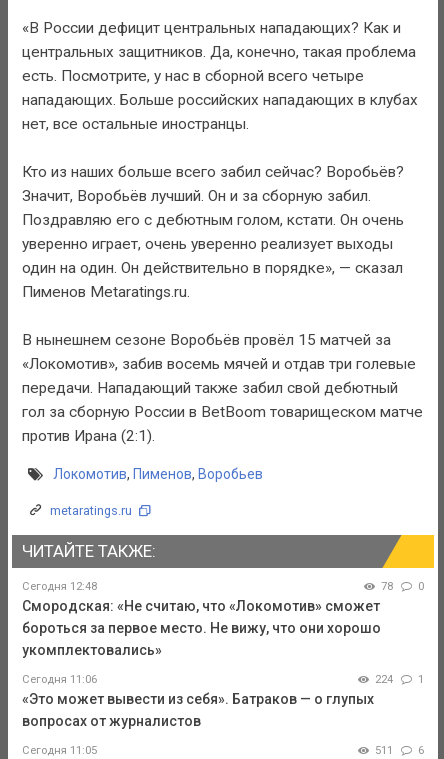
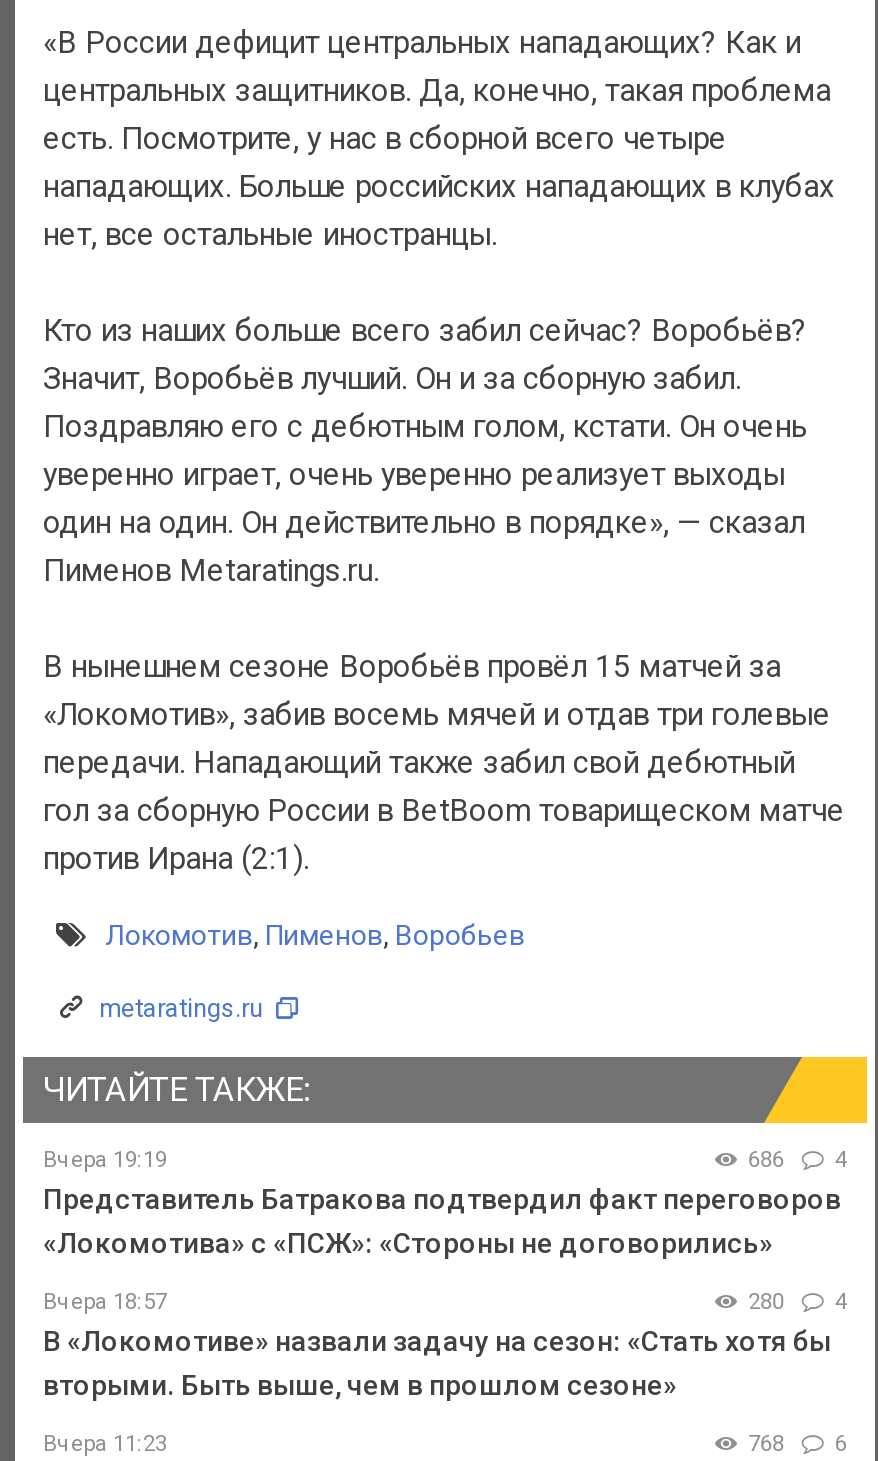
- Сегодня 12:48
- 78
- 0
- Смородская: «Не считаю, что «Локомотив» сможет
- бороться за первое место. Не вижу, что они хорошо
- укомплектовались»
+ Вчера 19:19
+ 686
+ 4
+ Представитель Батракова подтвердил факт переговоров
+ «Локомотива» с «ПСЖ»: «Стороны не договорились»

- Сегодня 11:06
- 224
- 1
- «Это может вывести из себя». Батраков — о глупых
- вопросах от журналистов
+ Вчера 18:57
+ 280
+ 4
+ В «Локомотиве» назвали задачу на сезон: «Стать хотя бы
+ вторыми. Быть выше, чем в прошлом сезоне»

- Сегодня 11:05
- 511
+ Вчера 11:23
+ 768
